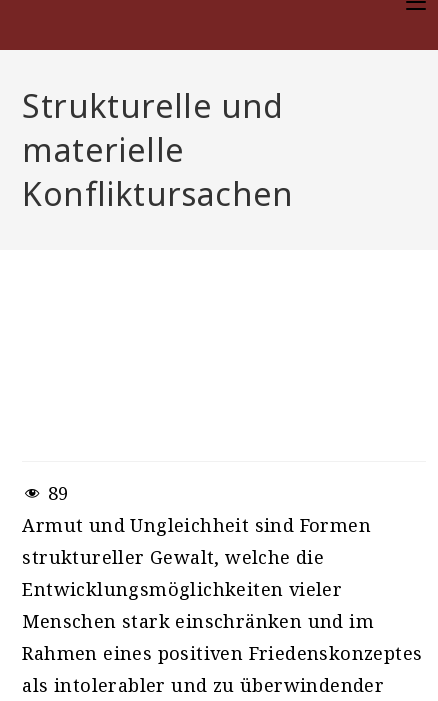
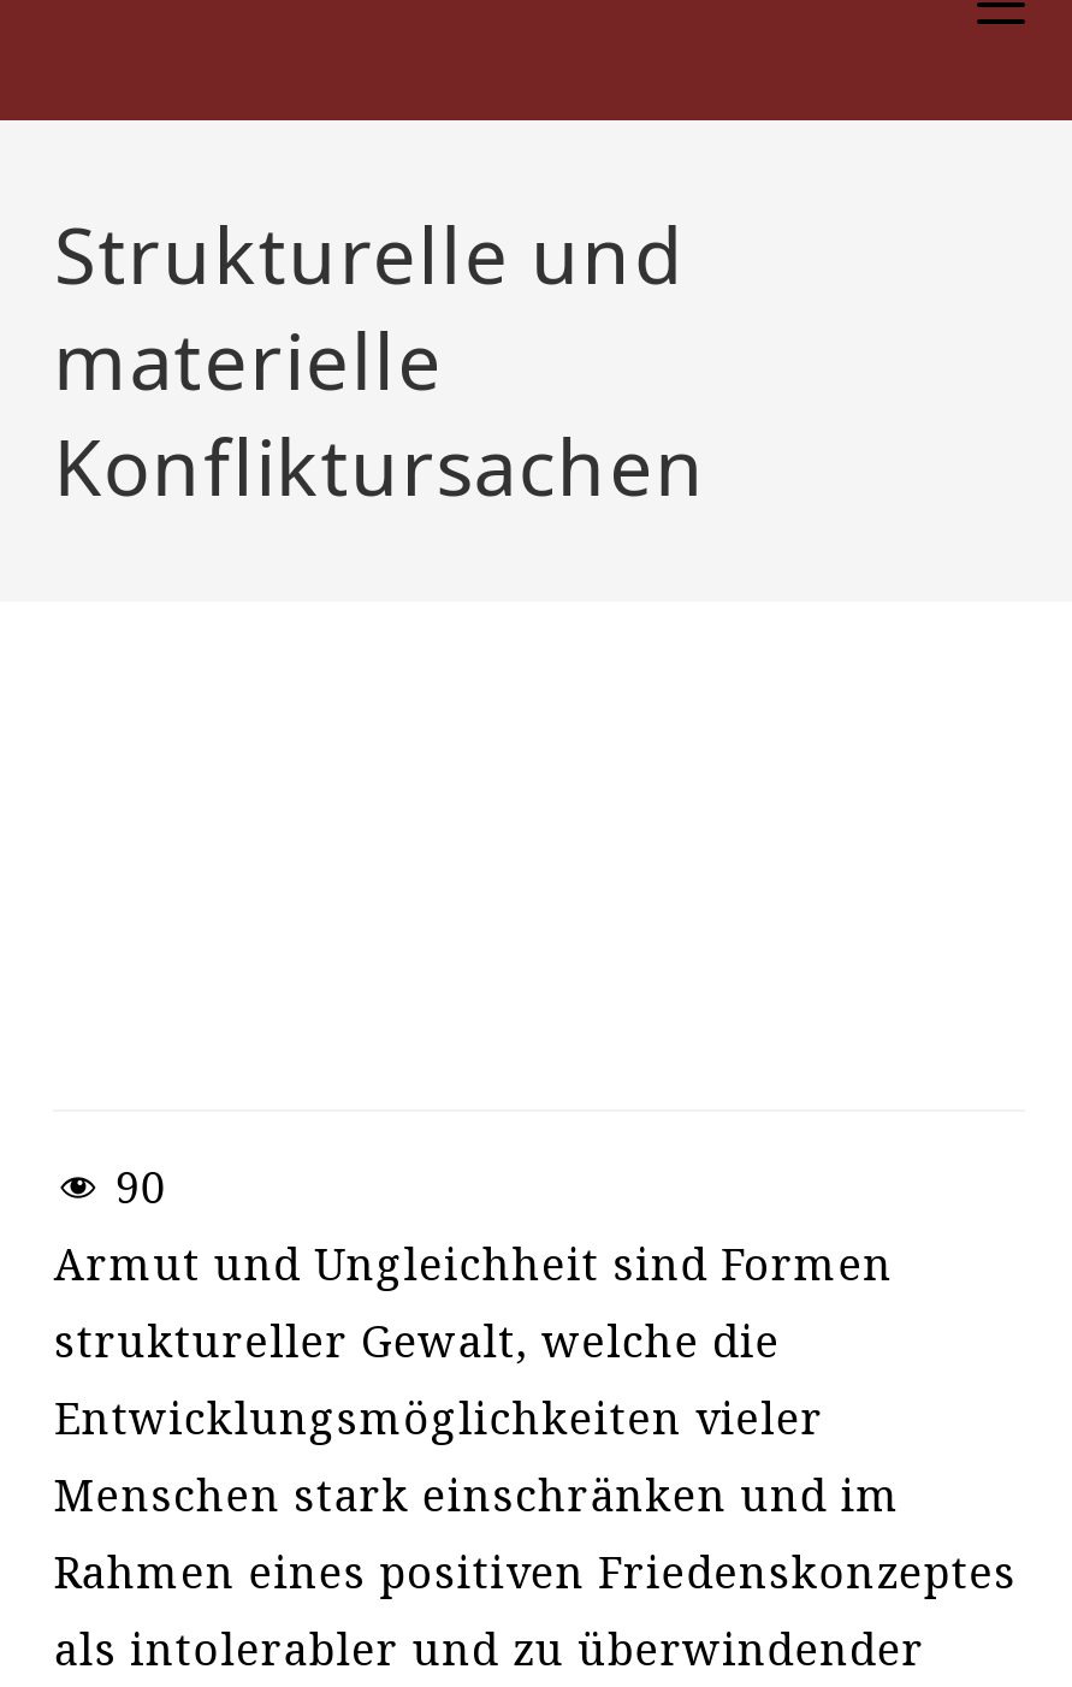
- 89
+ 90
